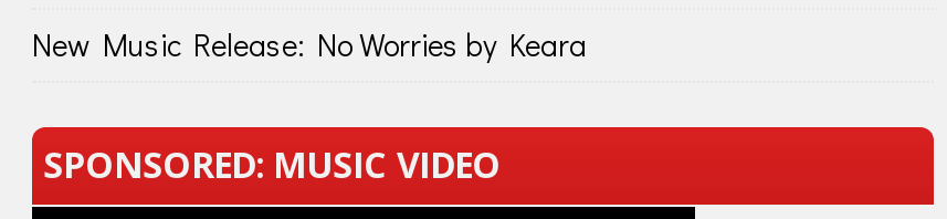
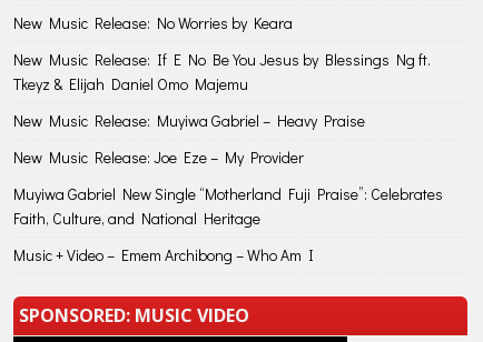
+ New Music Release: If E No Be You Jesus by Blessings Ng ft.
+ Tkeyz & Elijah Daniel Omo Majemu
+ New Music Release: Muyiwa Gabriel – Heavy Praise
+ New Music Release: Joe Eze – My Provider
+ Muyiwa Gabriel New Single “Motherland Fuji Praise”: Celebrates
+ Faith, Culture, and National Heritage
+ Music + Video – Emem Archibong – Who Am I
